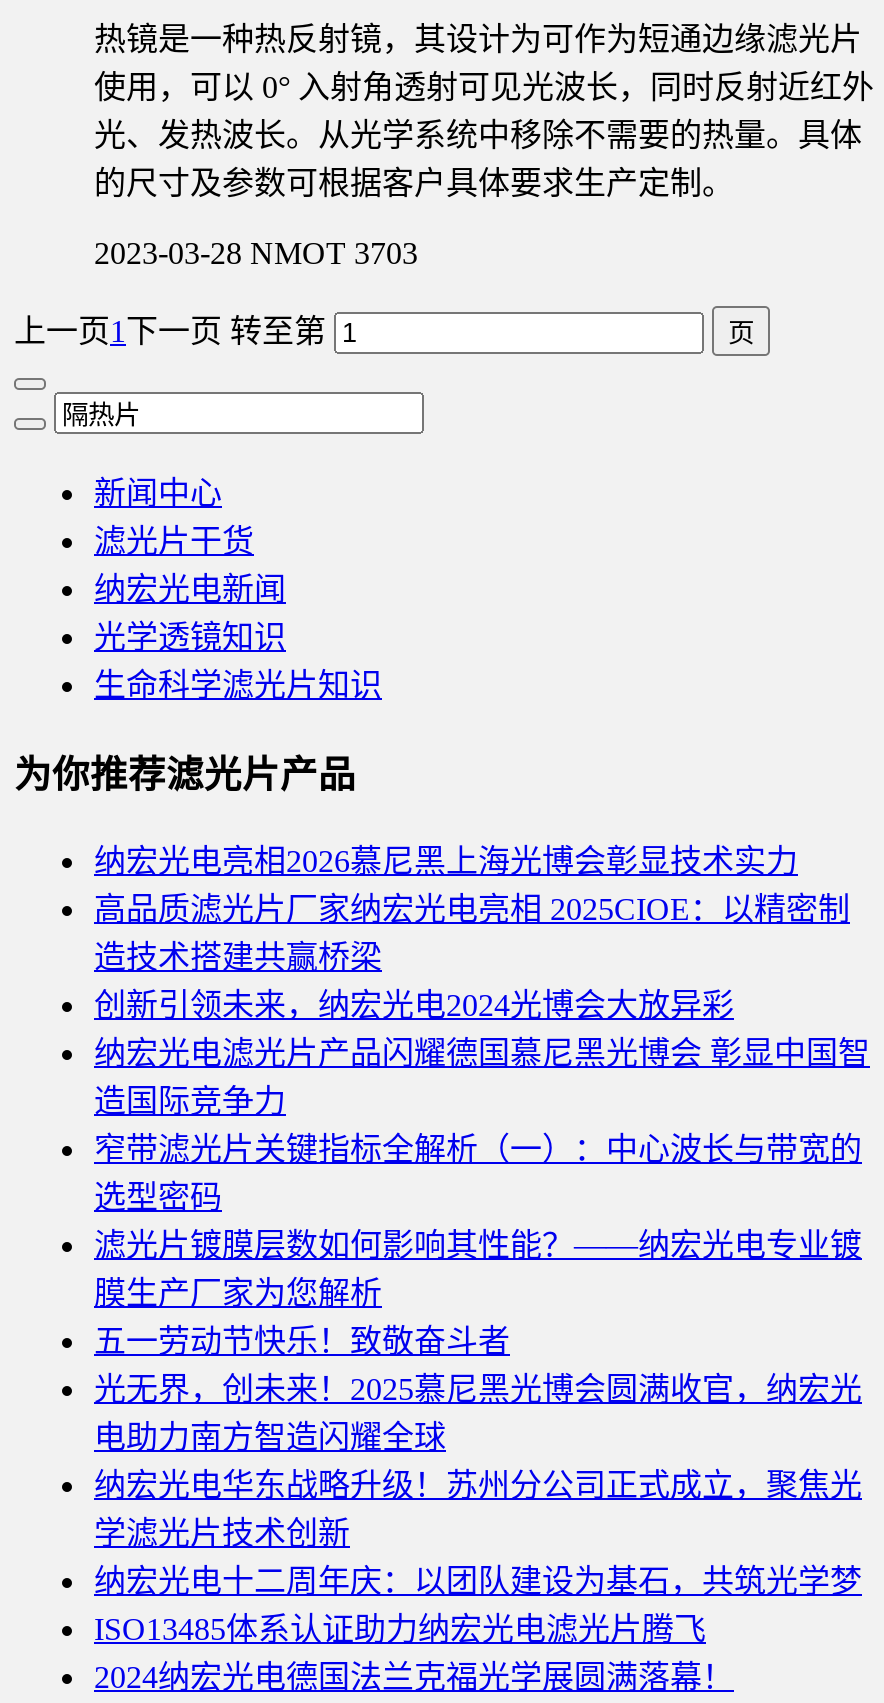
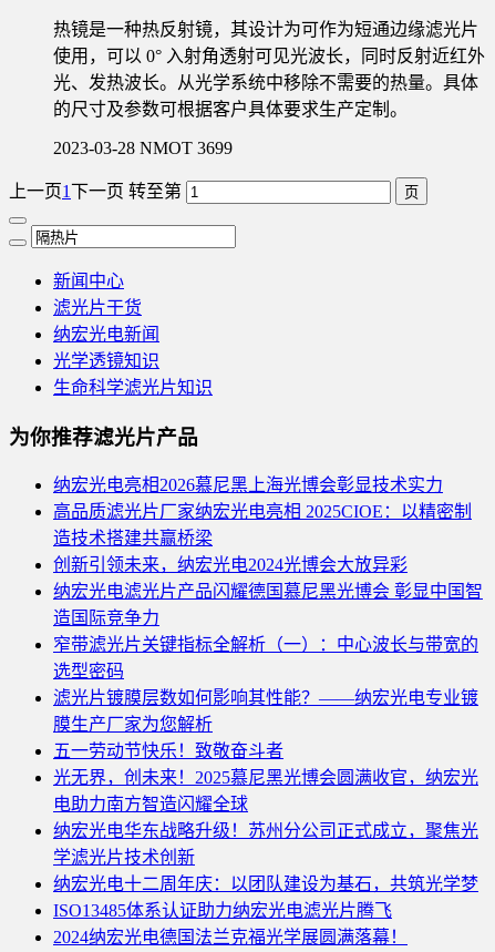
- 2023-03-28 NMOT 3703
+ 2023-03-28 NMOT 3699
